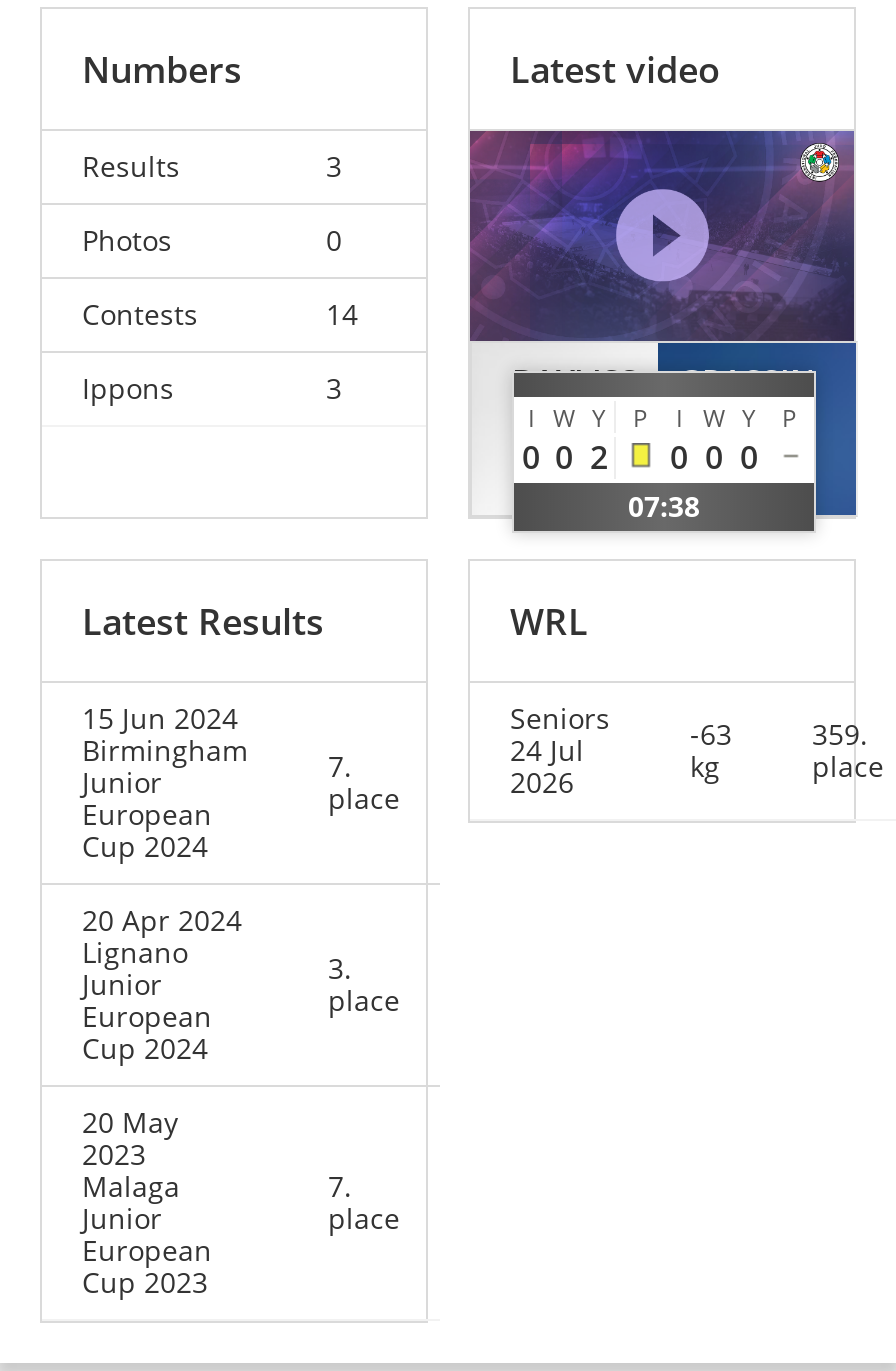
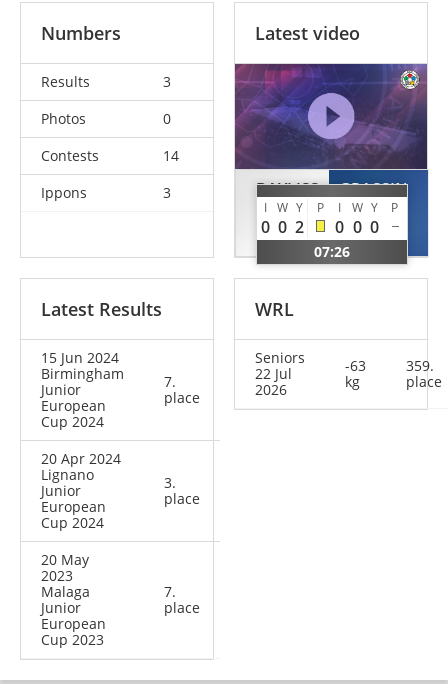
- 07:38
+ 07:26

- 24 Jul
+ 22 Jul
